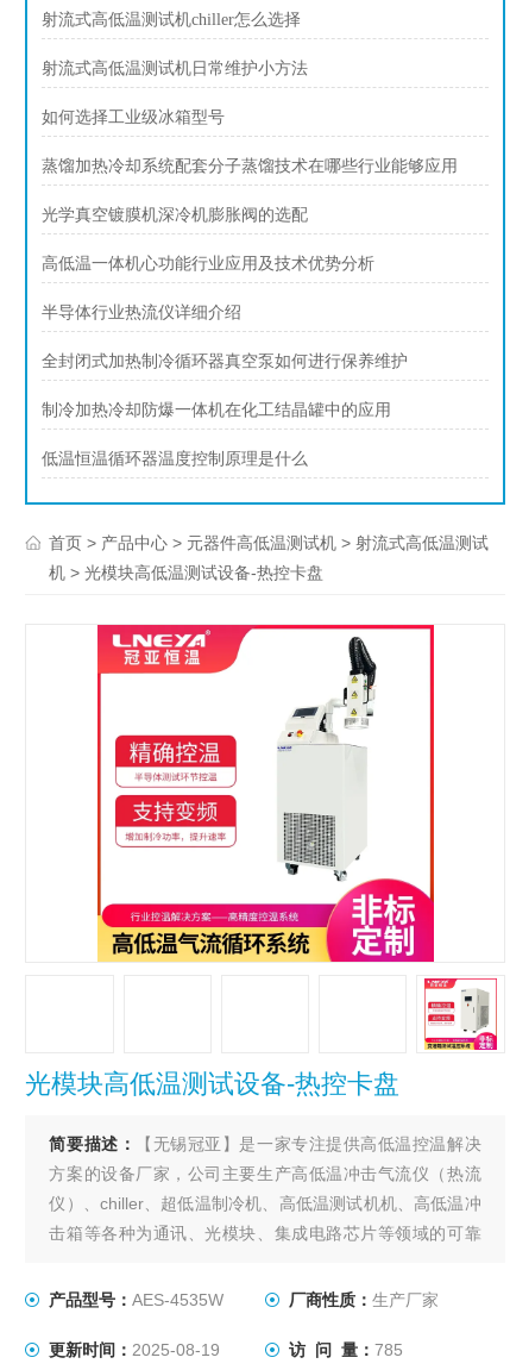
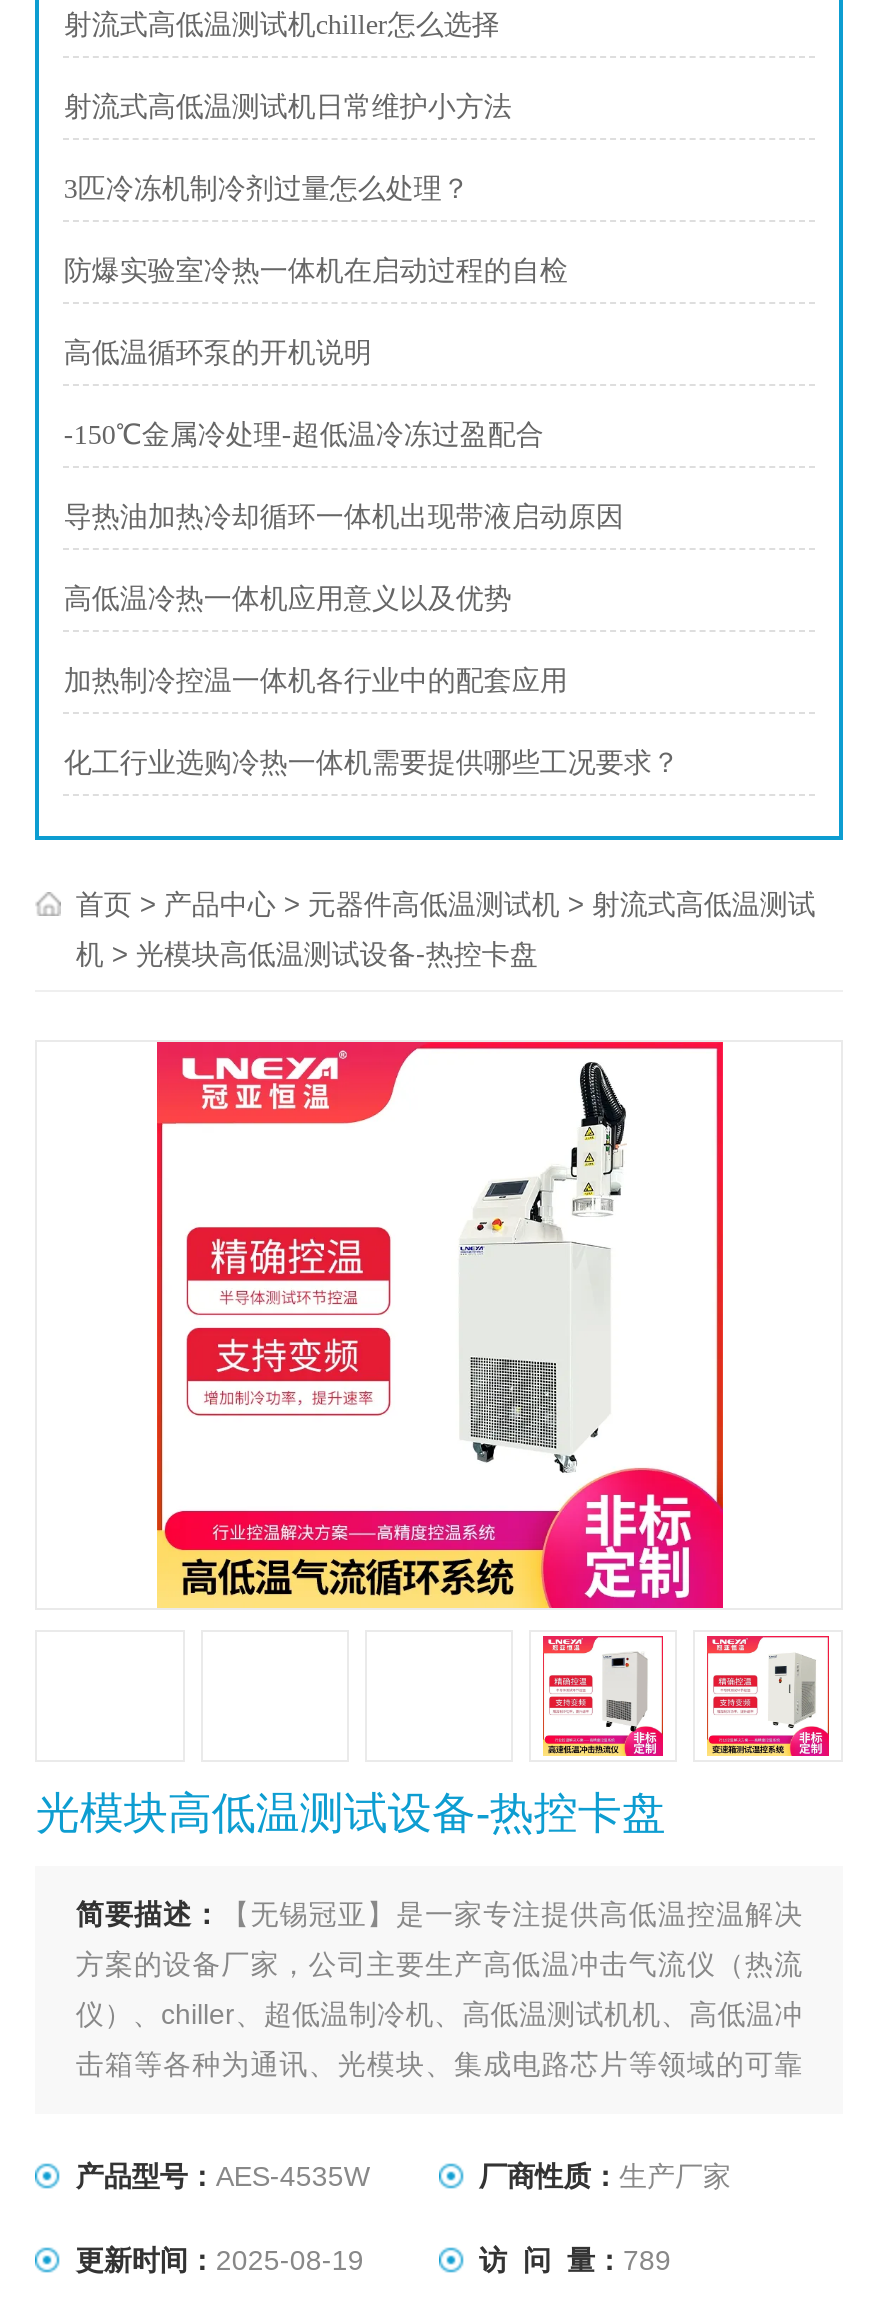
- 如何选择工业级冰箱型号
+ 3匹冷冻机制冷剂过量怎么处理？

- 蒸馏加热冷却系统配套分子蒸馏技术在哪些行业能够应用
+ 防爆实验室冷热一体机在启动过程的自检

- 光学真空镀膜机深冷机膨胀阀的选配
+ 高低温循环泵的开机说明

- 高低温一体机心功能行业应用及技术优势分析
+ -150℃金属冷处理-超低温冷冻过盈配合

- 半导体行业热流仪详细介绍
+ 导热油加热冷却循环一体机出现带液启动原因

- 全封闭式加热制冷循环器真空泵如何进行保养维护
+ 高低温冷热一体机应用意义以及优势

- 制冷加热冷却防爆一体机在化工结晶罐中的应用
+ 加热制冷控温一体机各行业中的配套应用

- 低温恒温循环器温度控制原理是什么
+ 化工行业选购冷热一体机需要提供哪些工况要求？

+ [image]

- 访 问 量：785
+ 访 问 量：789
